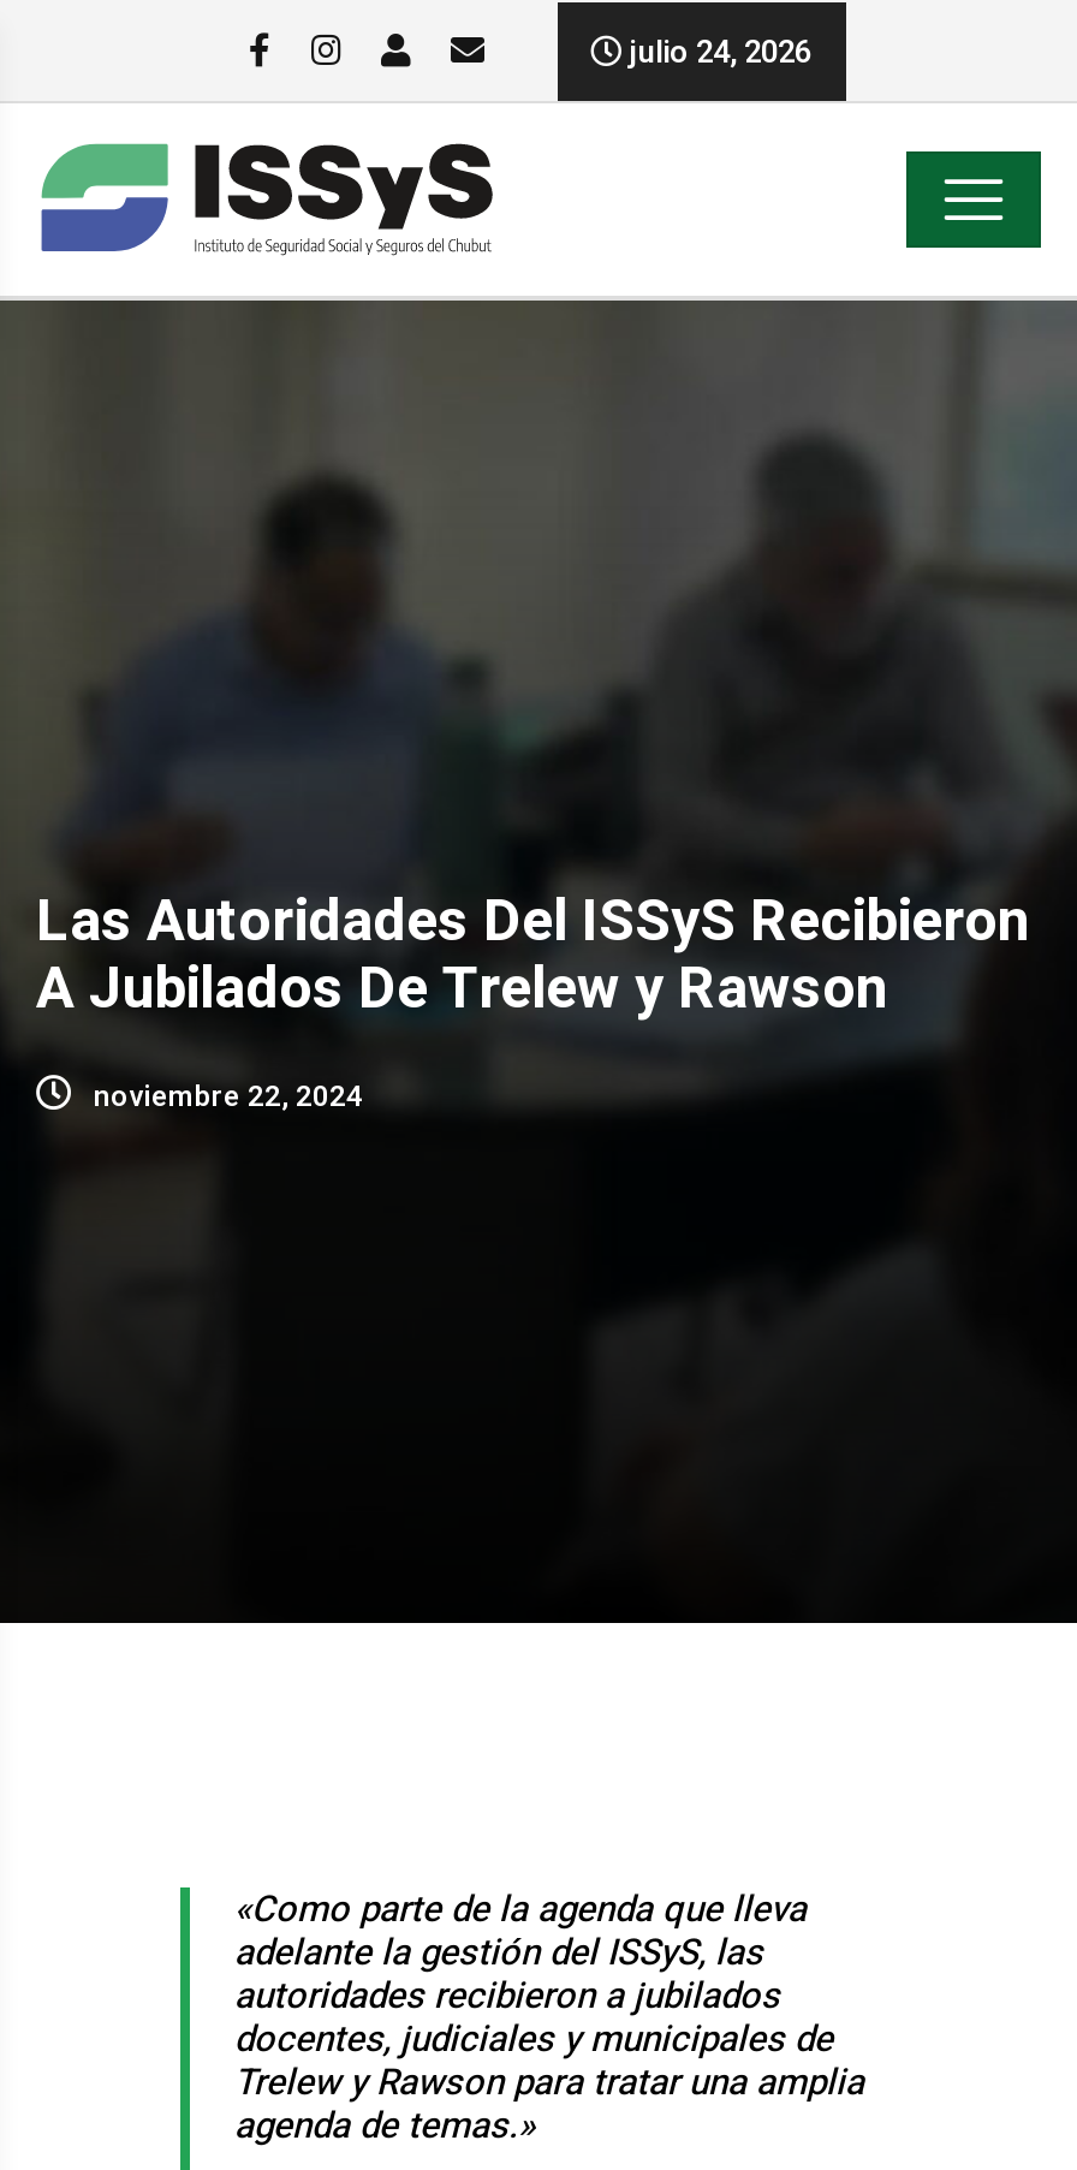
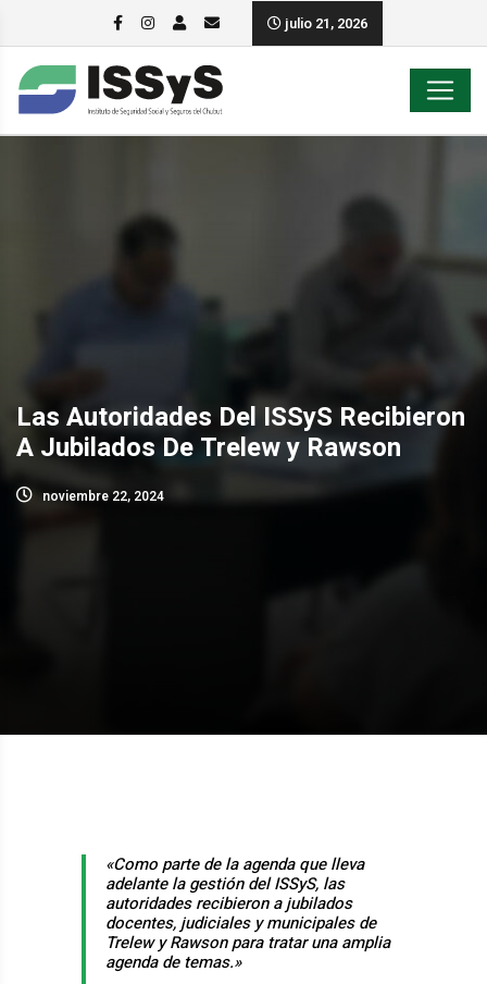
- julio 24, 2026
+ julio 21, 2026
